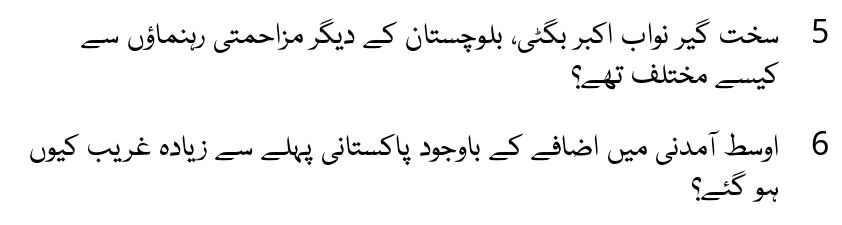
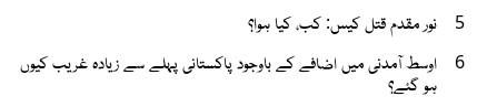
- سخت گیر نواب اکبر بگٹی، بلوچستان کے دیگر مزاحمتی رہنماؤں سے
- کیسے مختلف تھے؟
+ نور مقدم قتل کیس: کب، کیا ہوا؟
